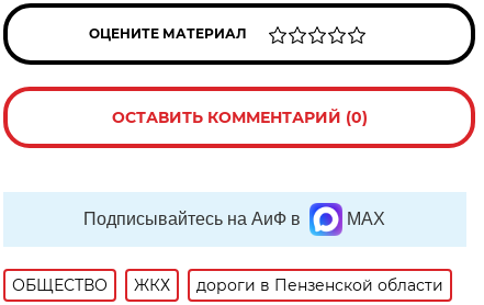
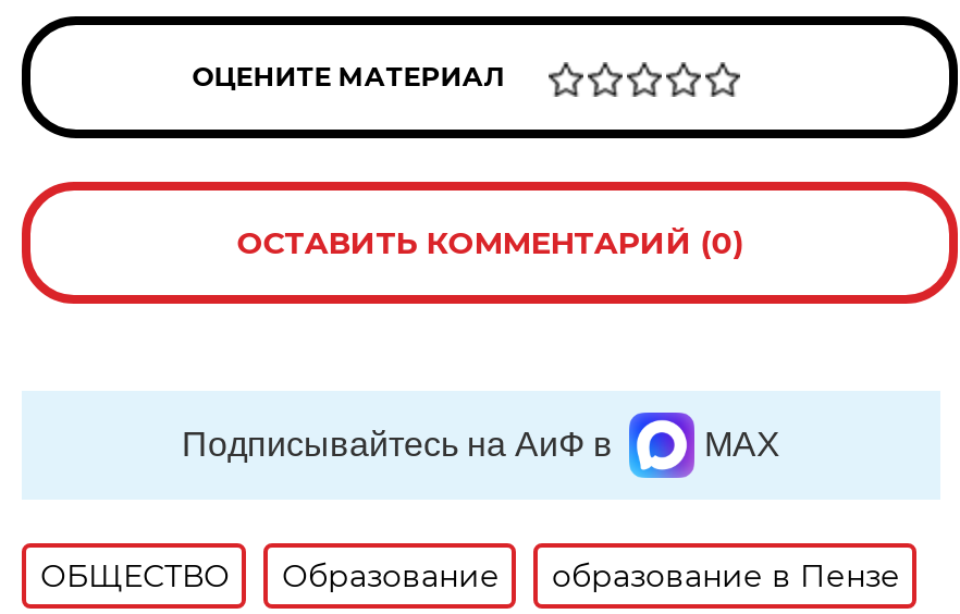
- ЖКХ
- дороги в Пензенской области
+ Образование
+ образование в Пензе
